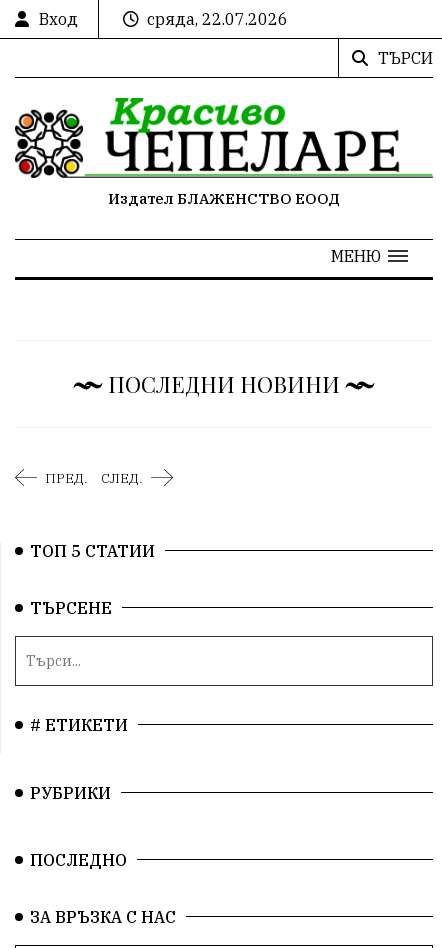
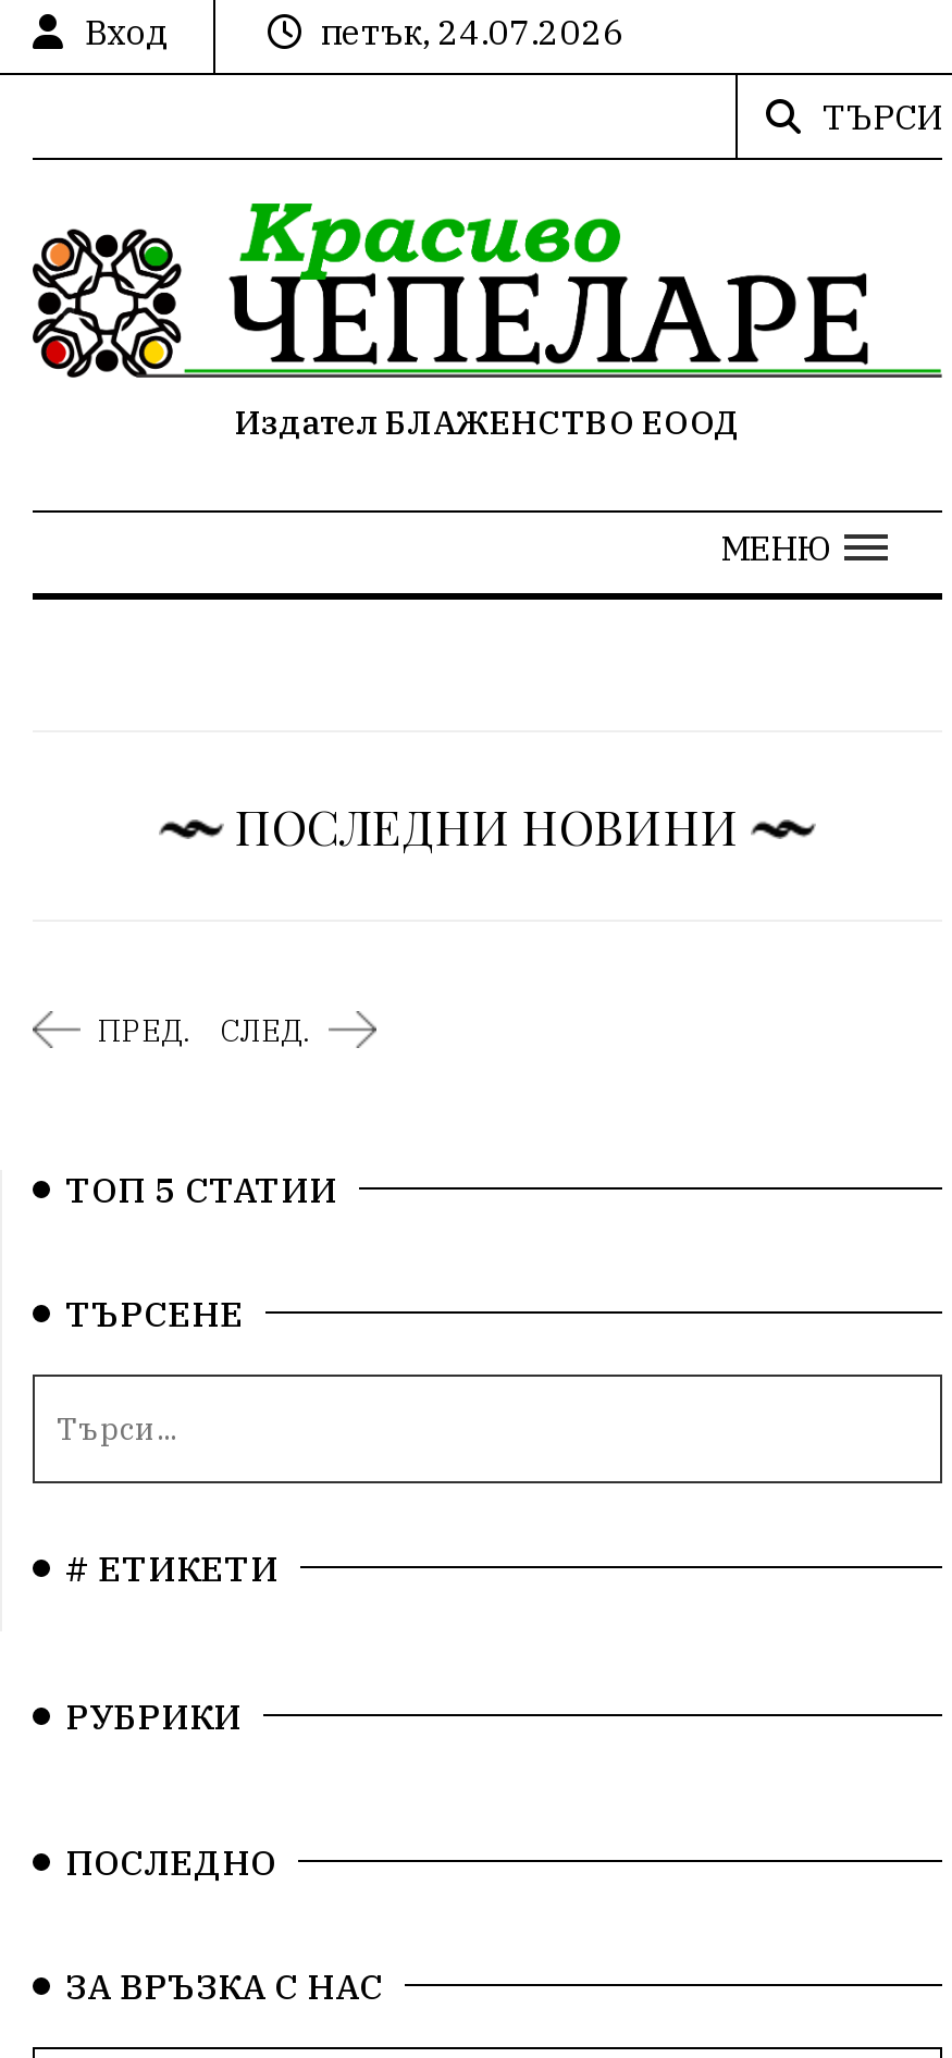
- сряда, 22.07.2026
+ петък, 24.07.2026
